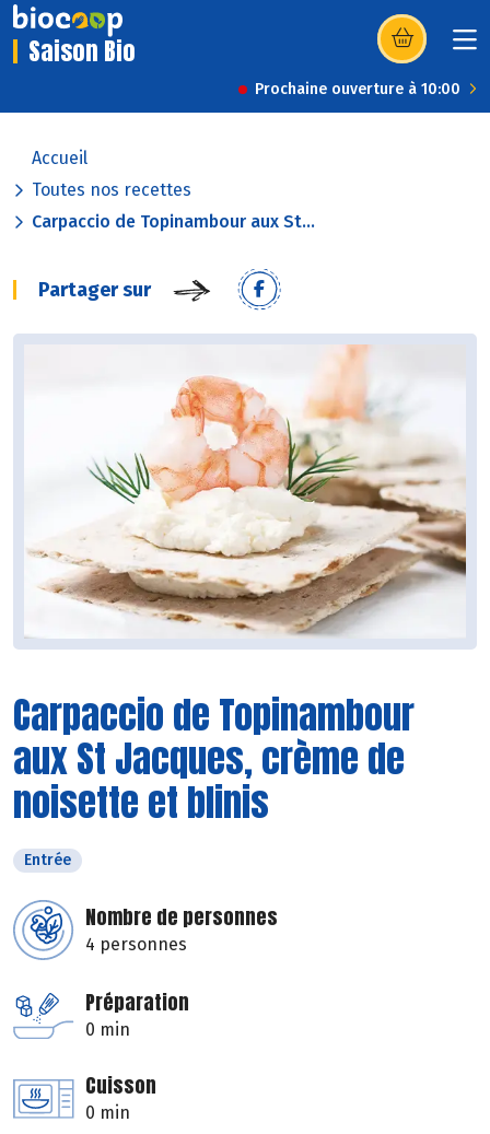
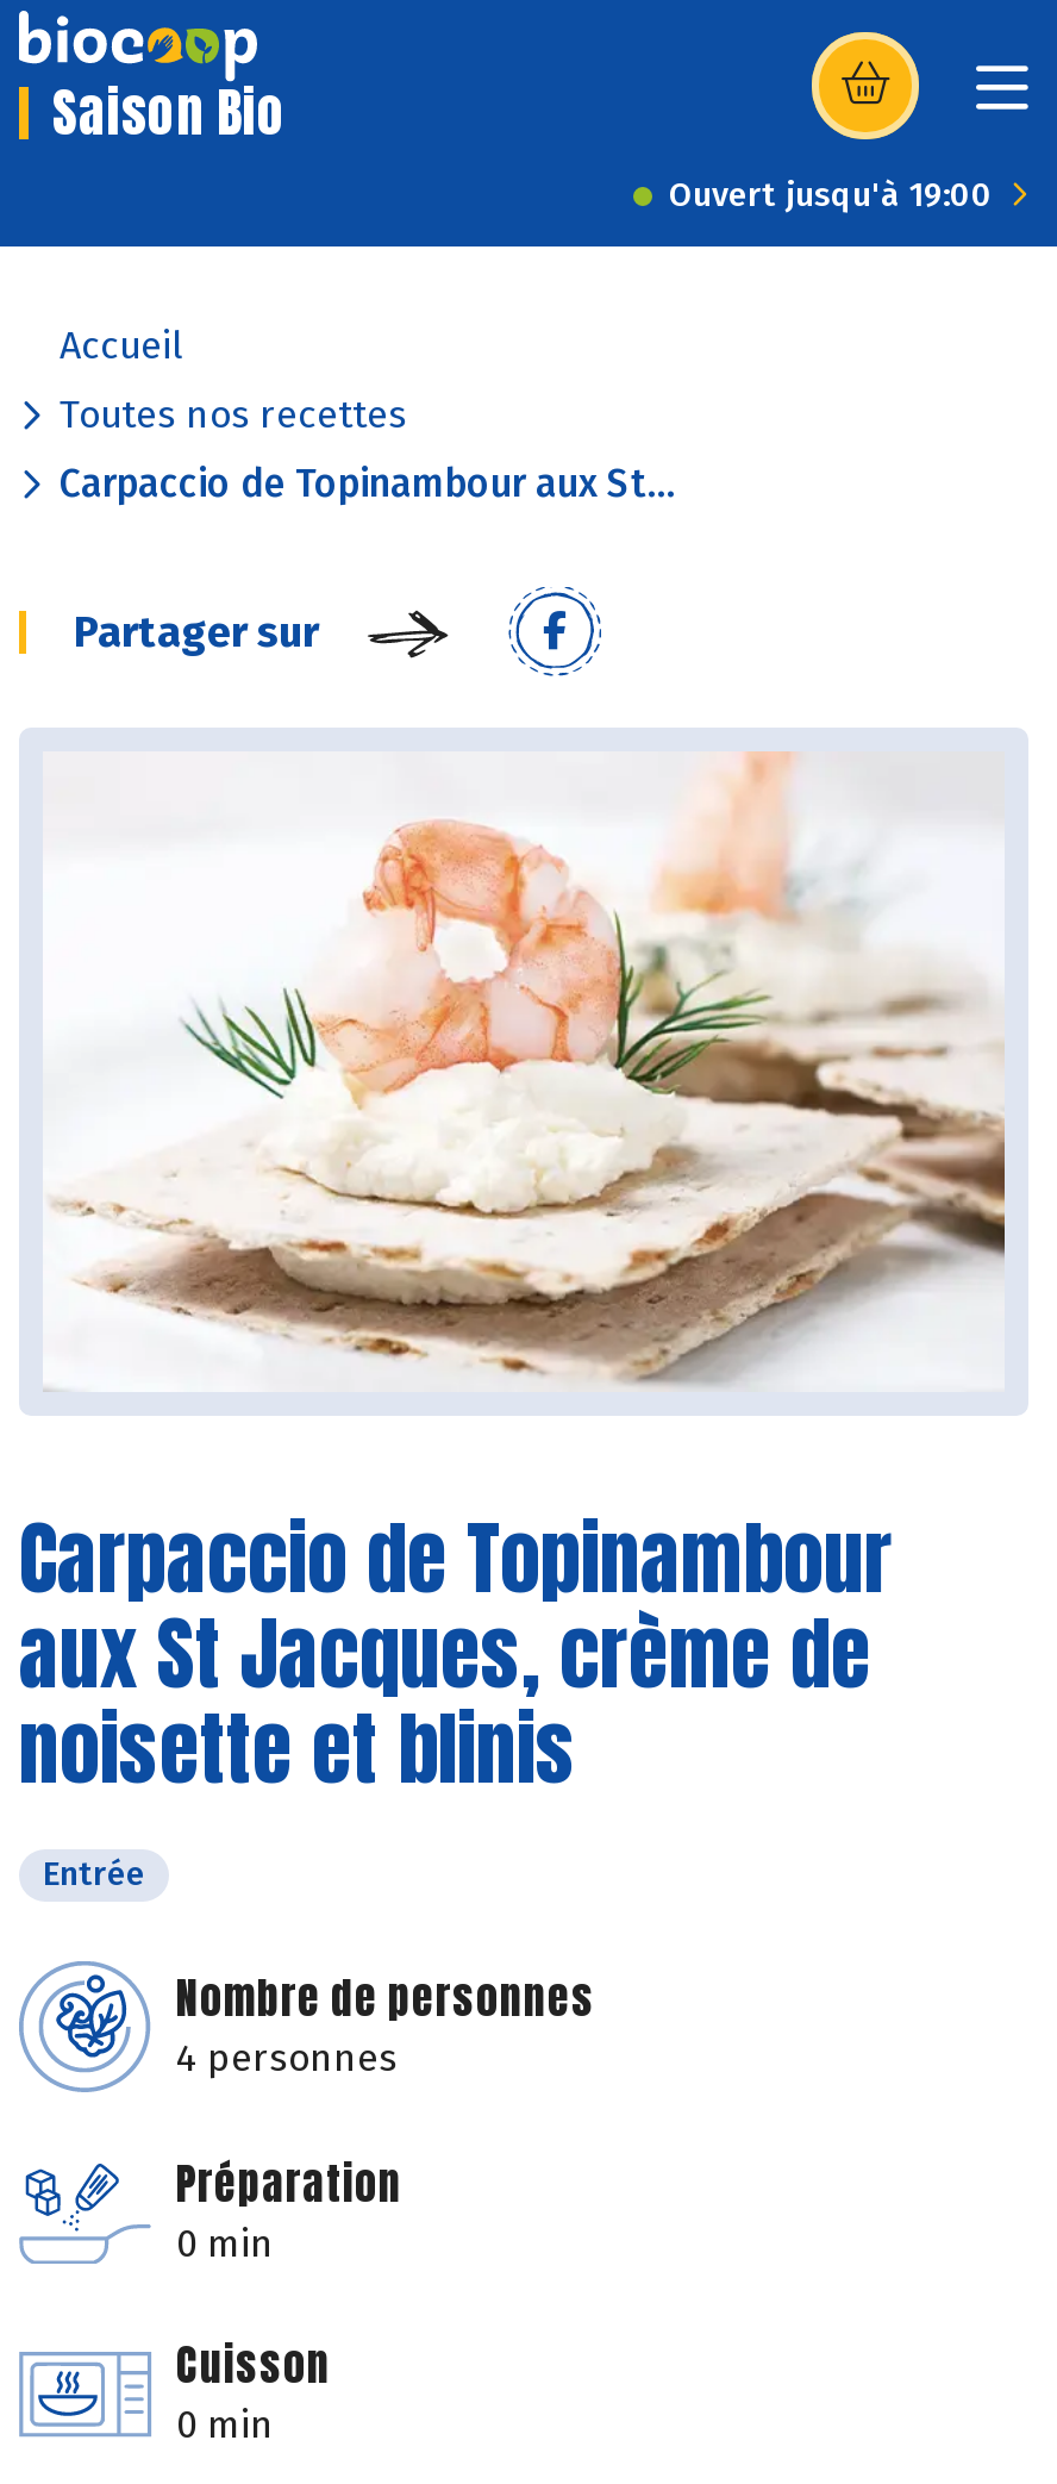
- Prochaine ouverture à 10:00
+ Ouvert jusqu'à 19:00
